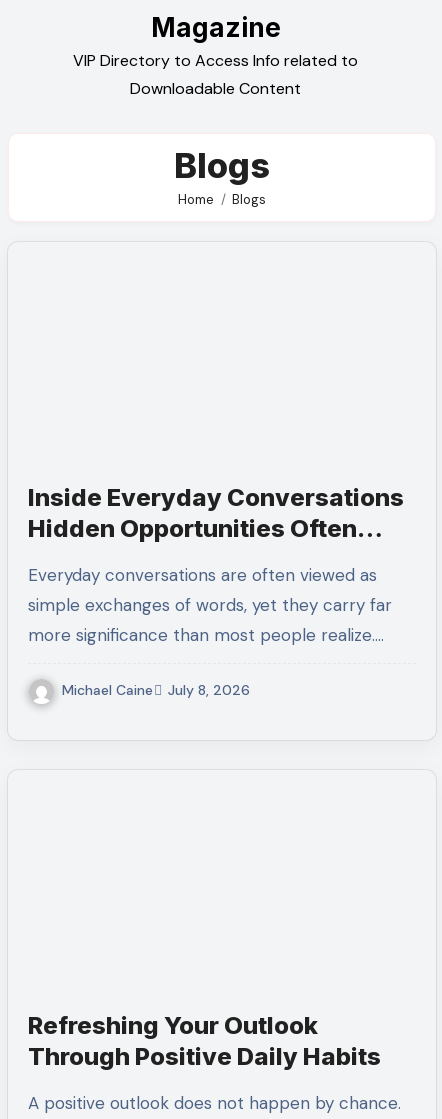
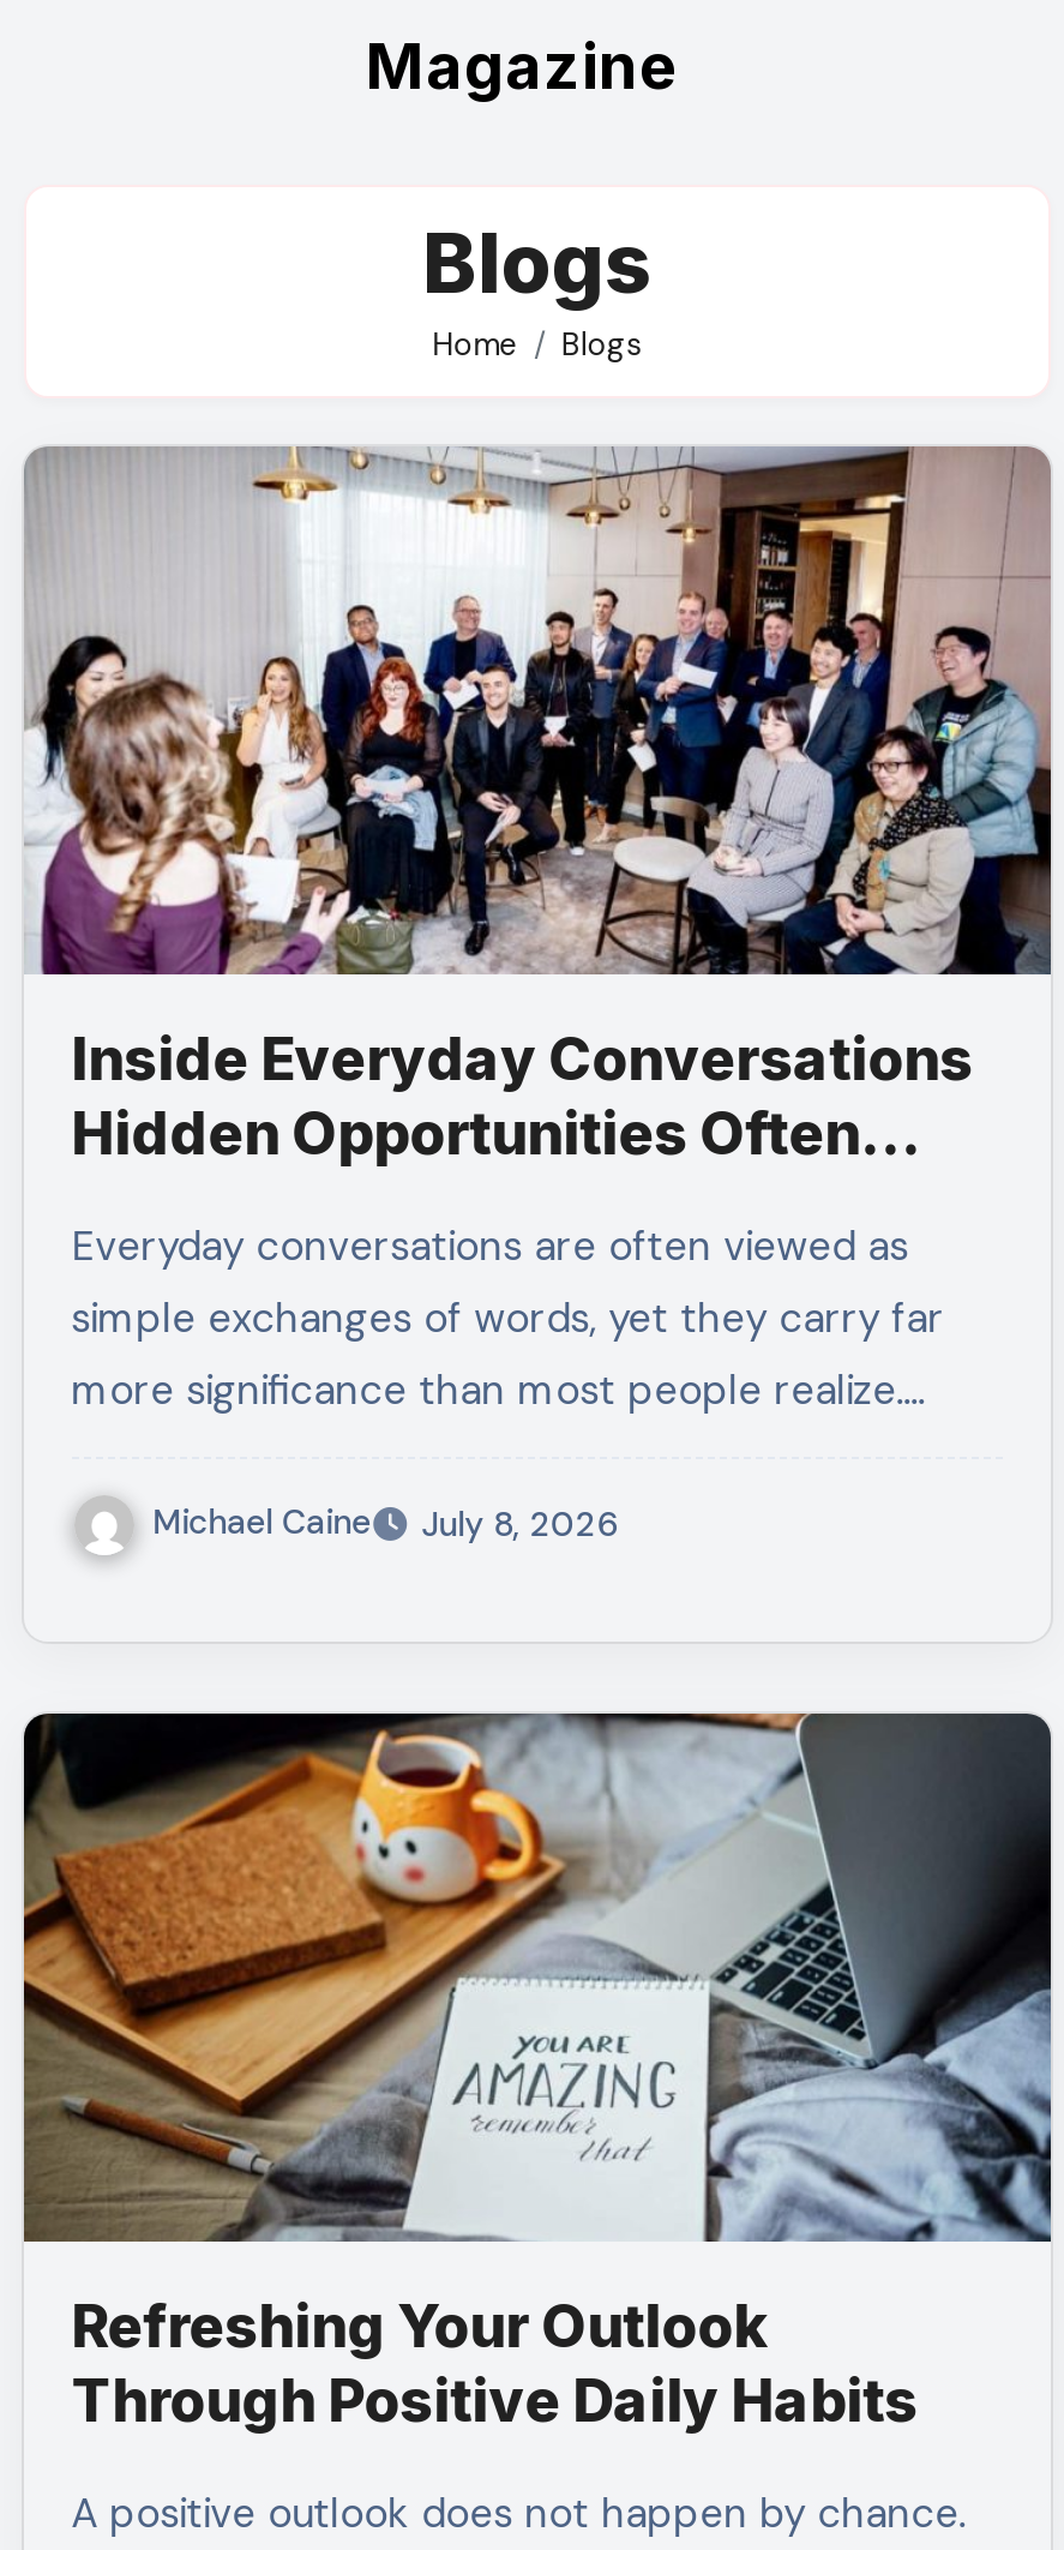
- VIP Directory to Access Info related to
- Downloadable Content

+ [image]

+ [image]
